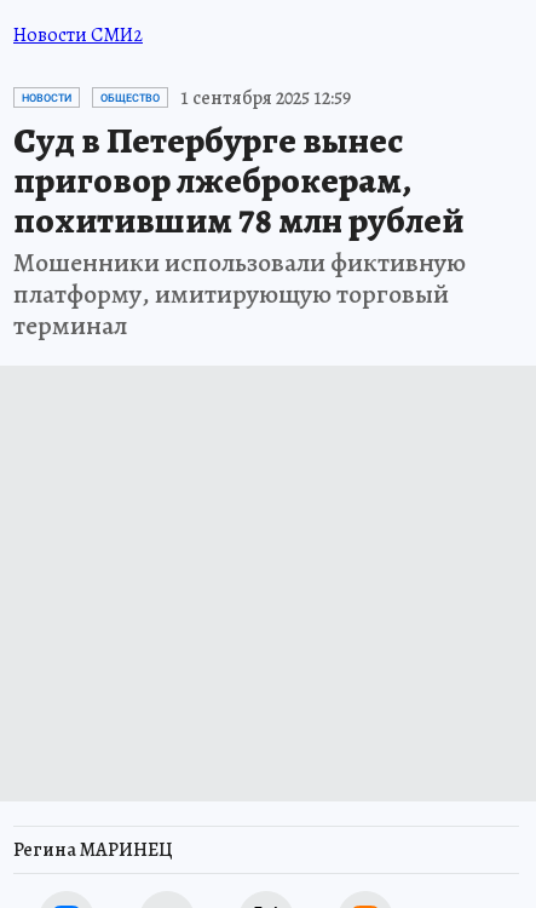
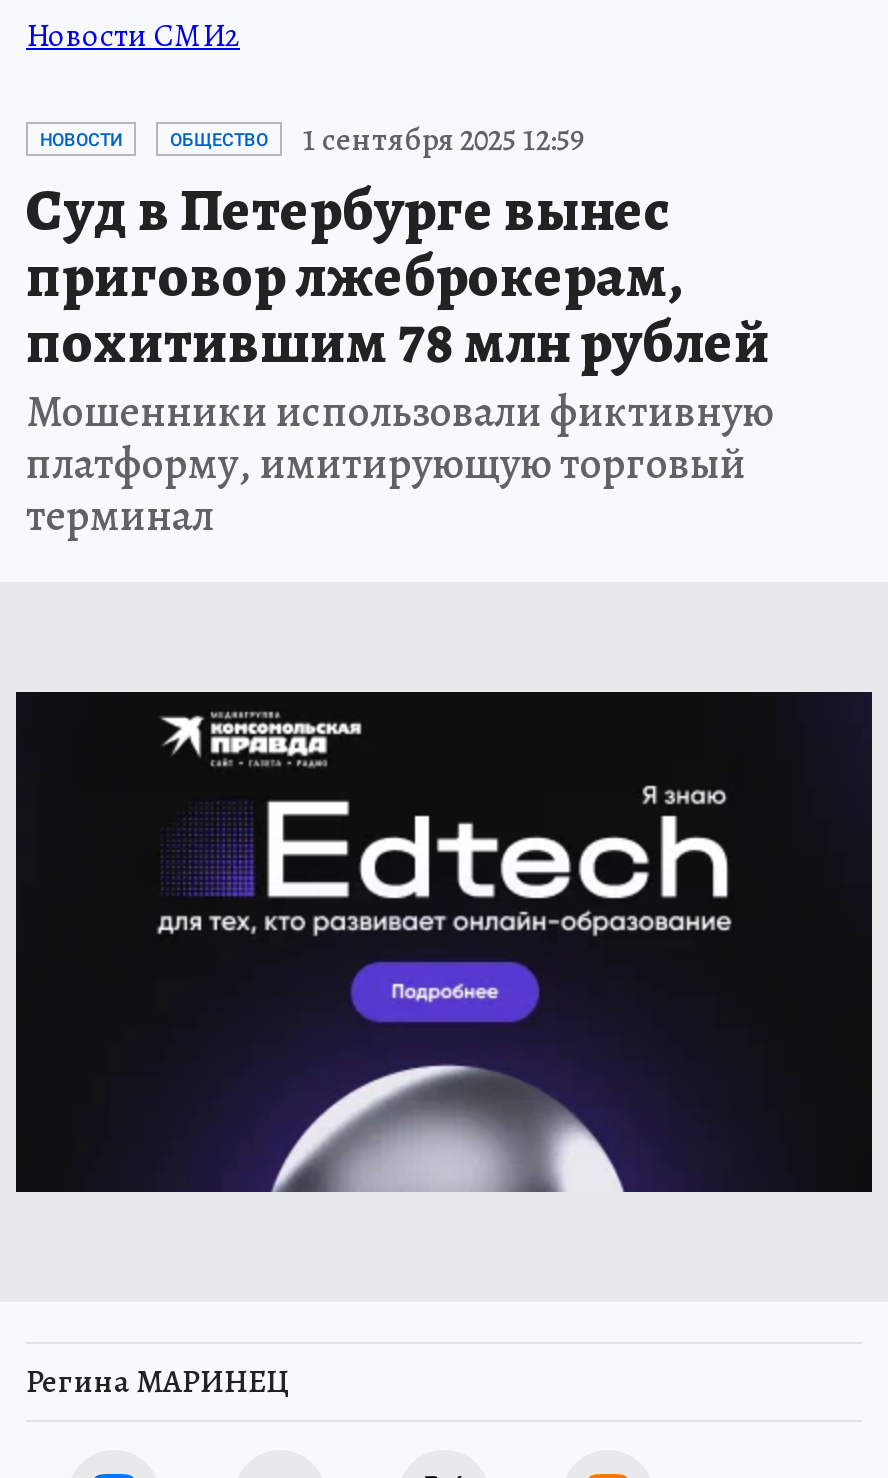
+ [image]
